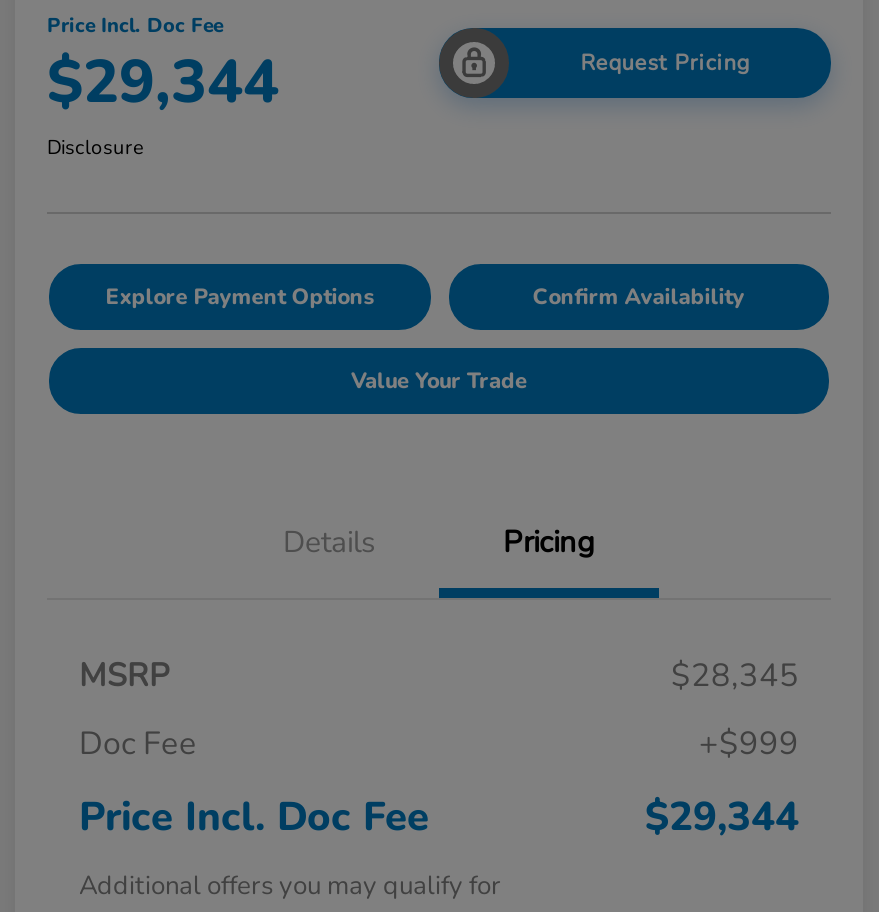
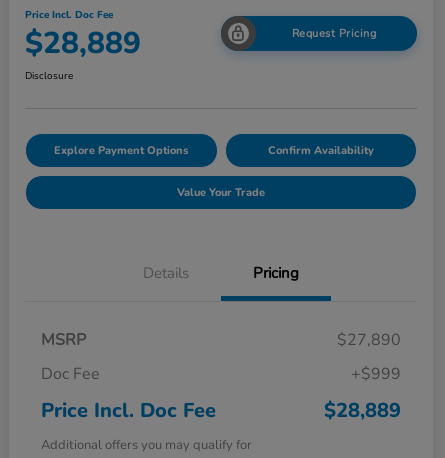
- $29,344
+ $28,889

- $28,345
+ $27,890

- $29,344
+ $28,889
